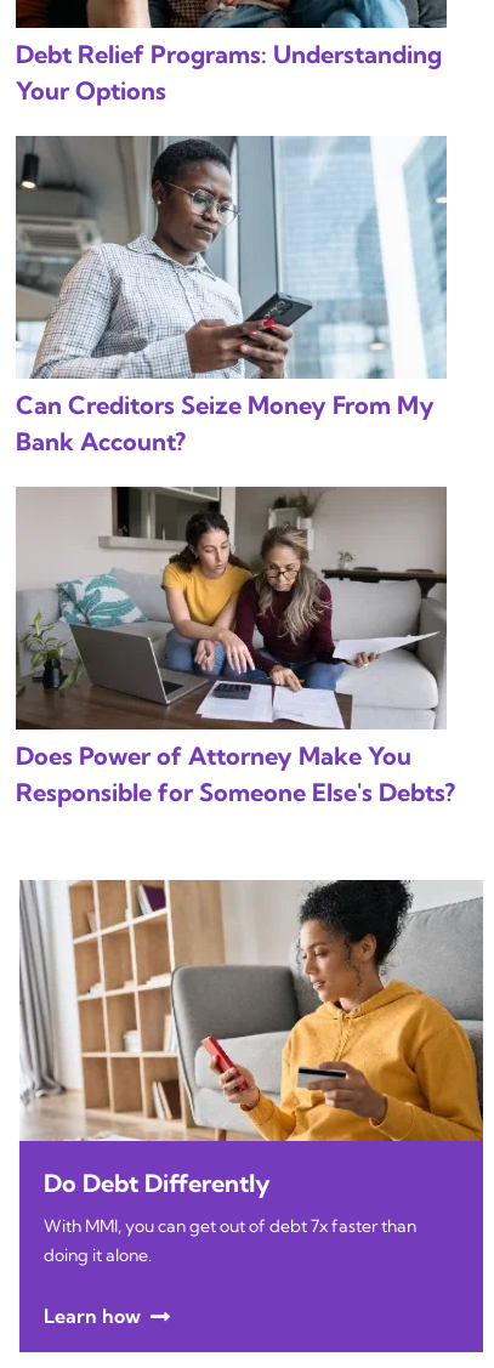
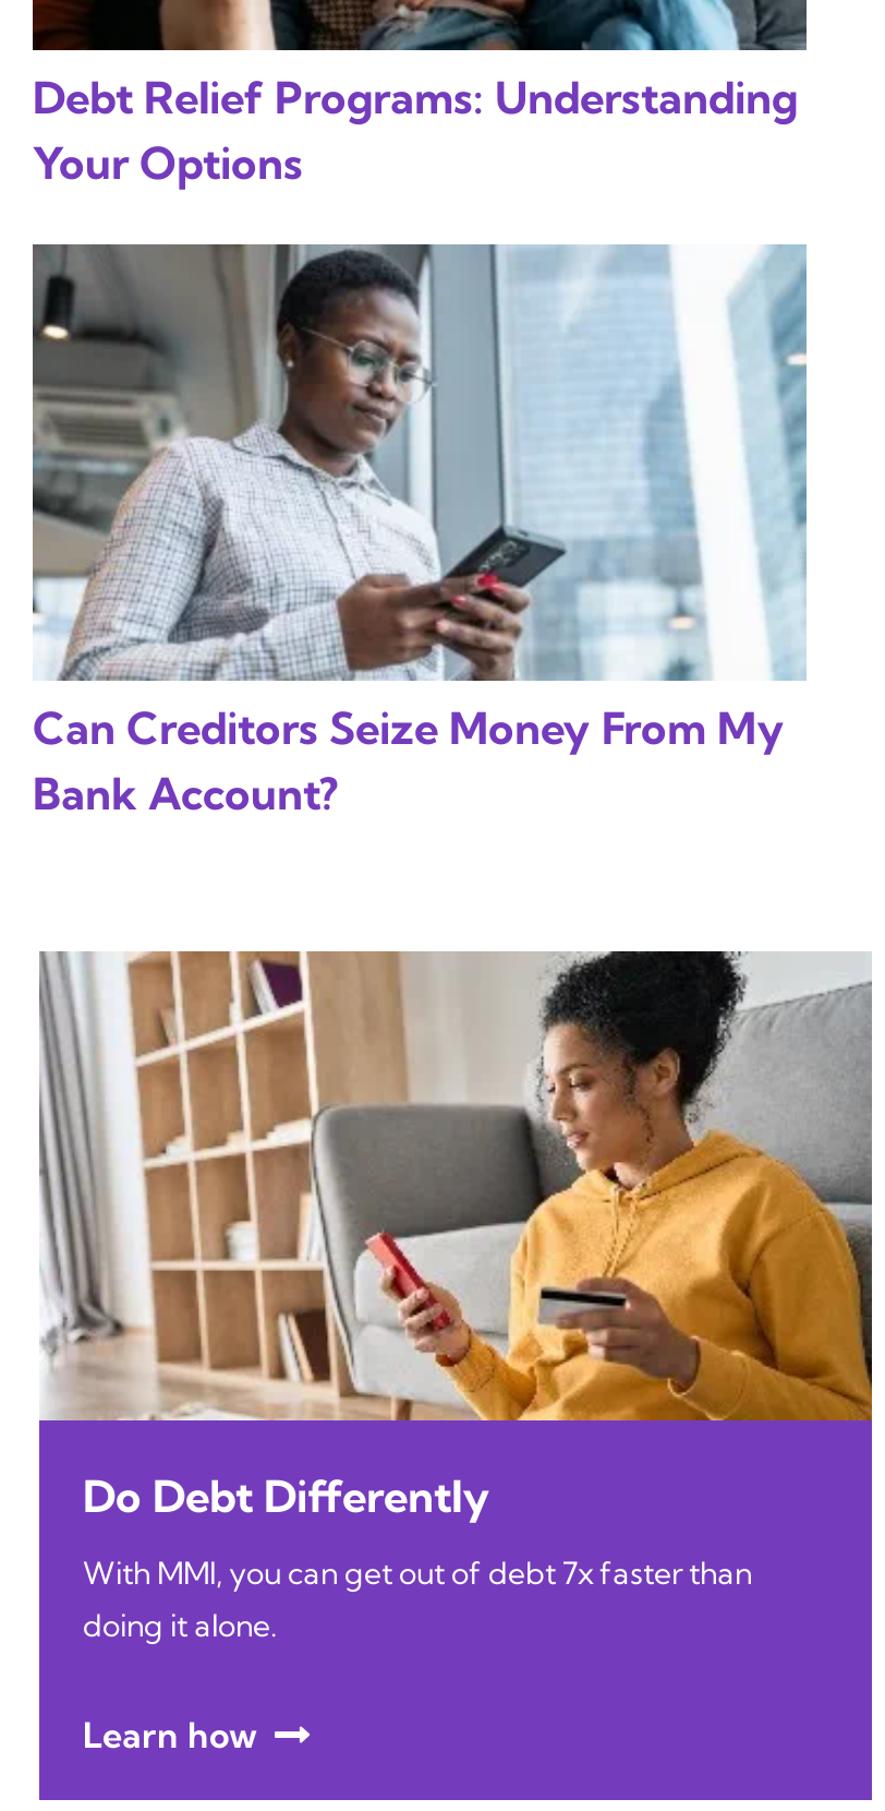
- [image]
- Does Power of Attorney Make You
- Responsible for Someone Else's Debts?
